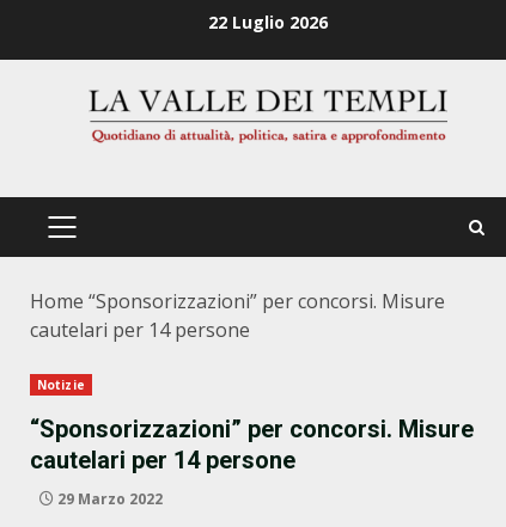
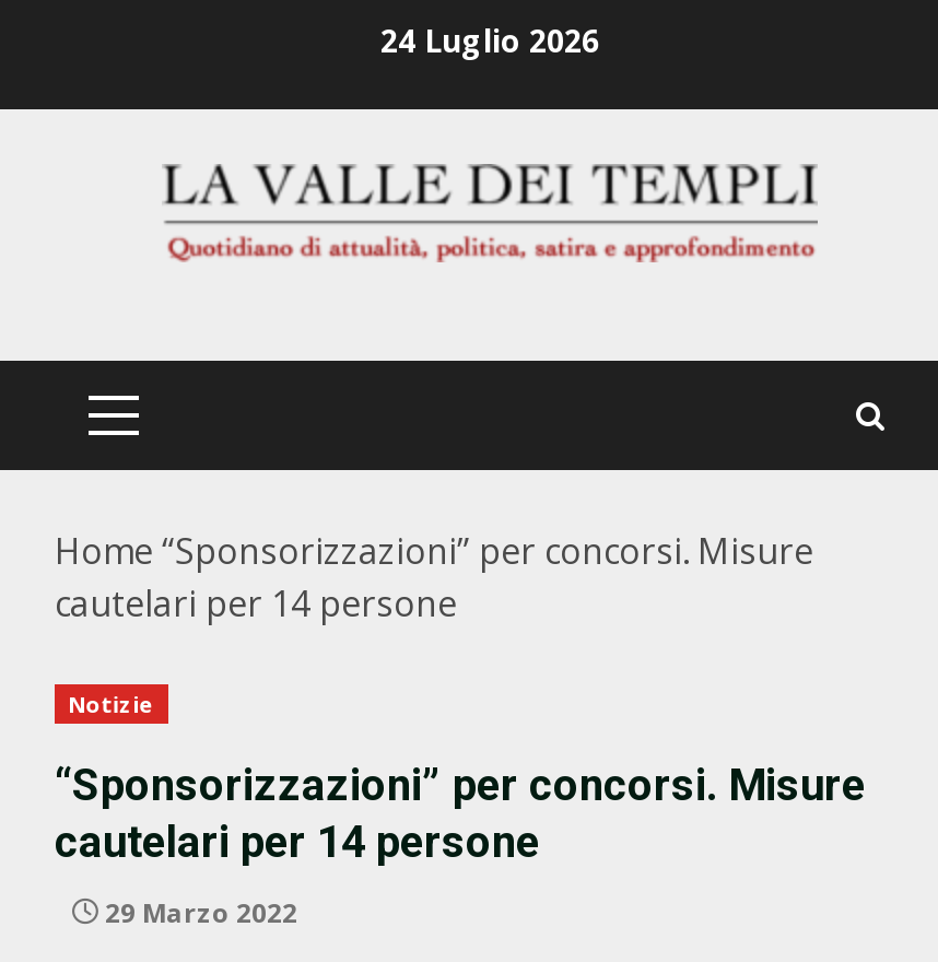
- 22 Luglio 2026
+ 24 Luglio 2026
